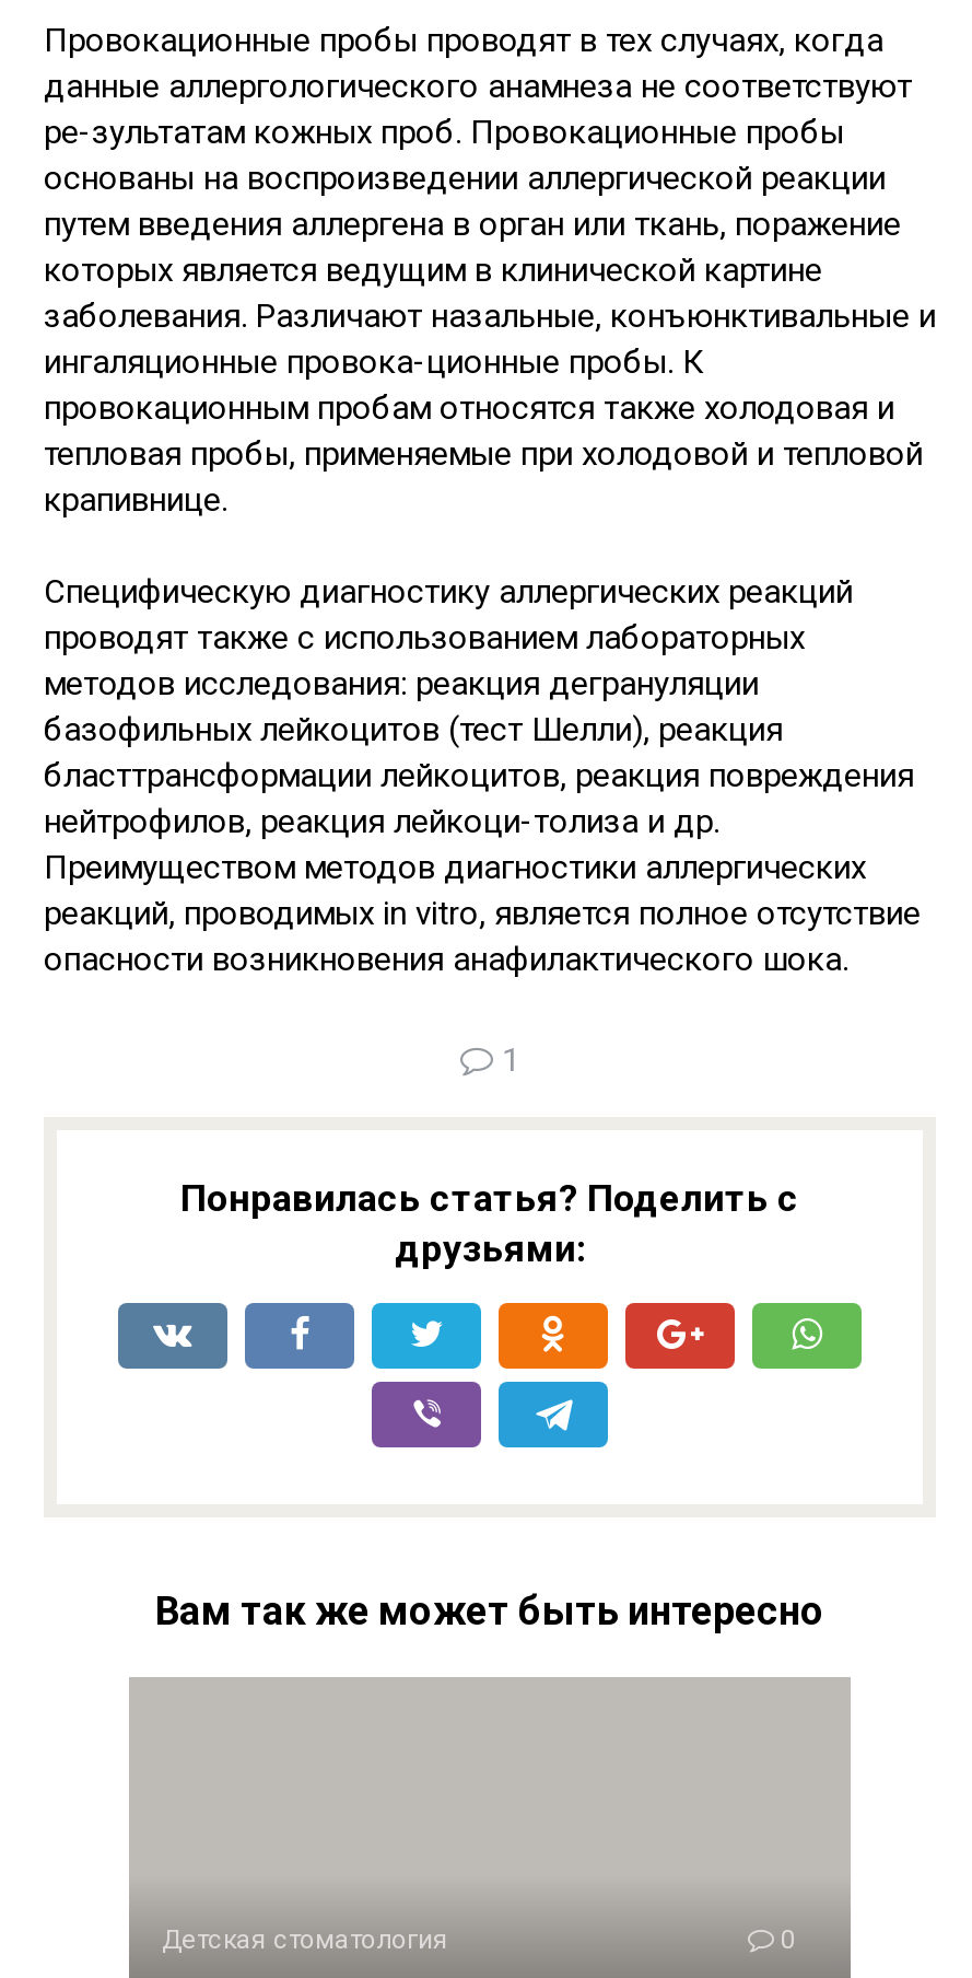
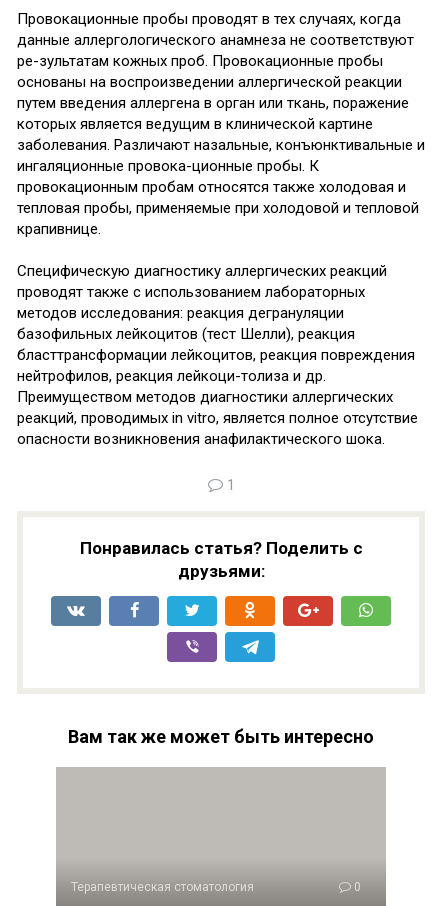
- Детская стоматология
+ Терапевтическая стоматология
